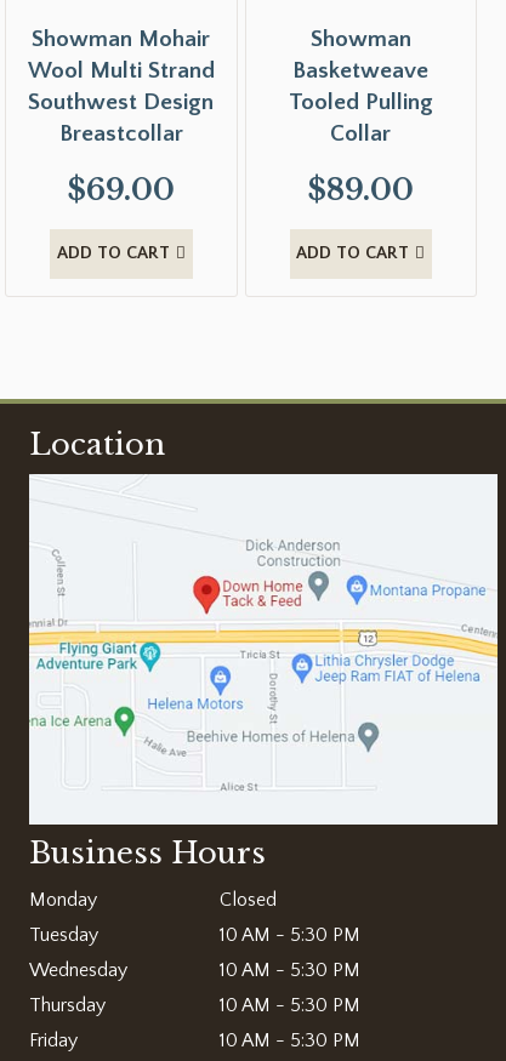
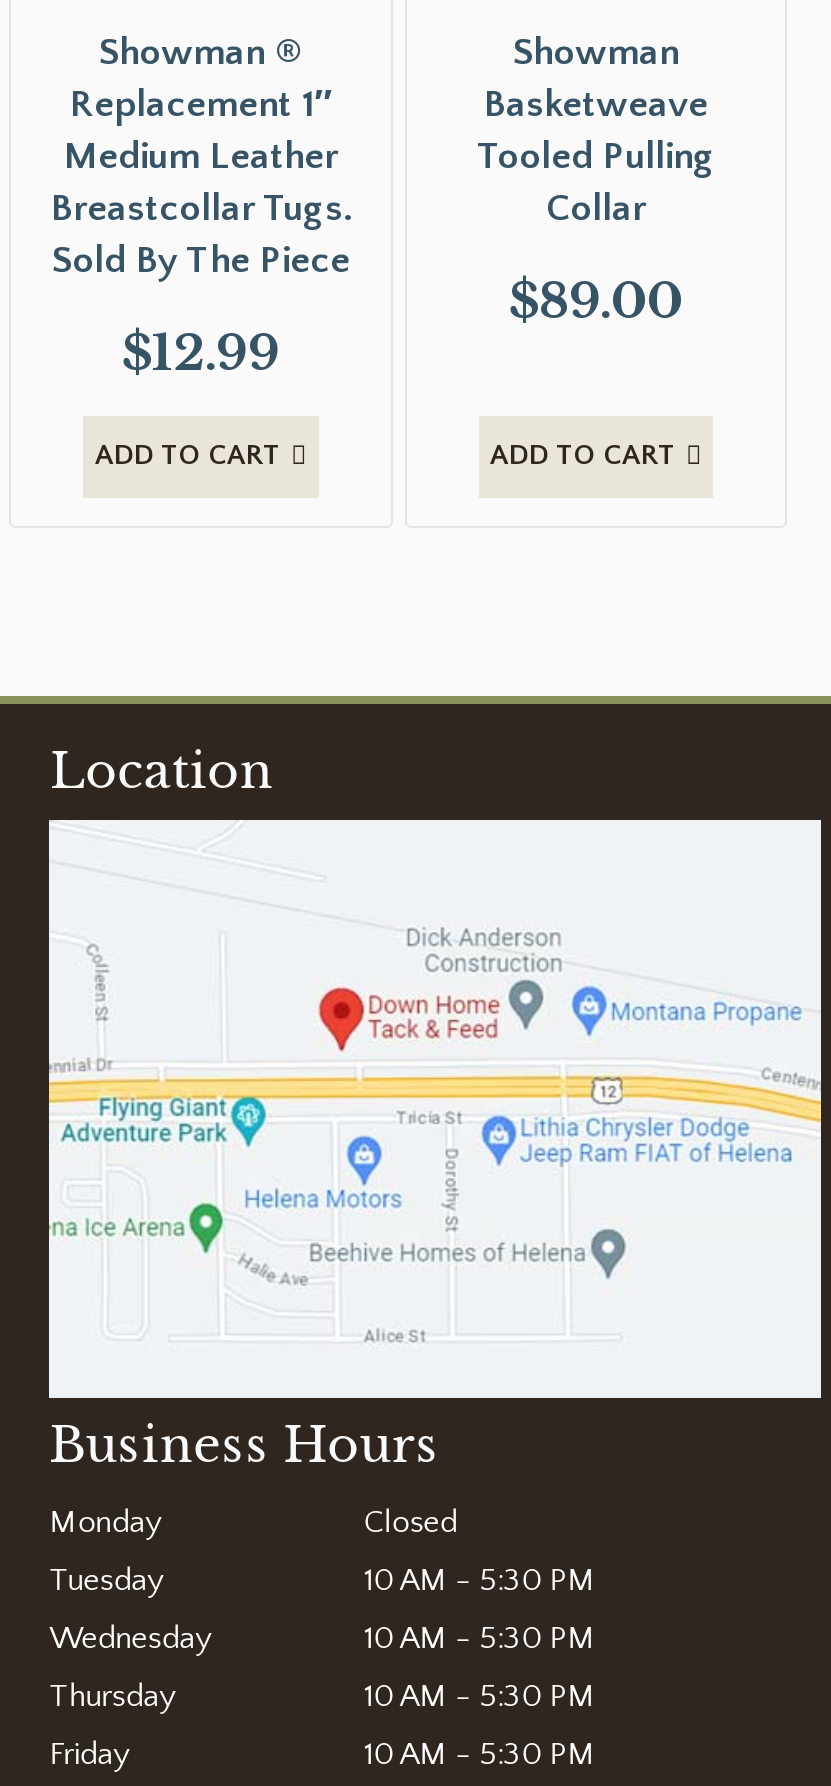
- Showman Mohair
- Wool Multi Strand
- Southwest Design
- Breastcollar
+ Showman ®
+ Replacement 1″
+ Medium Leather
+ Breastcollar Tugs.
+ Sold By The Piece

- $69.00
+ $12.99
